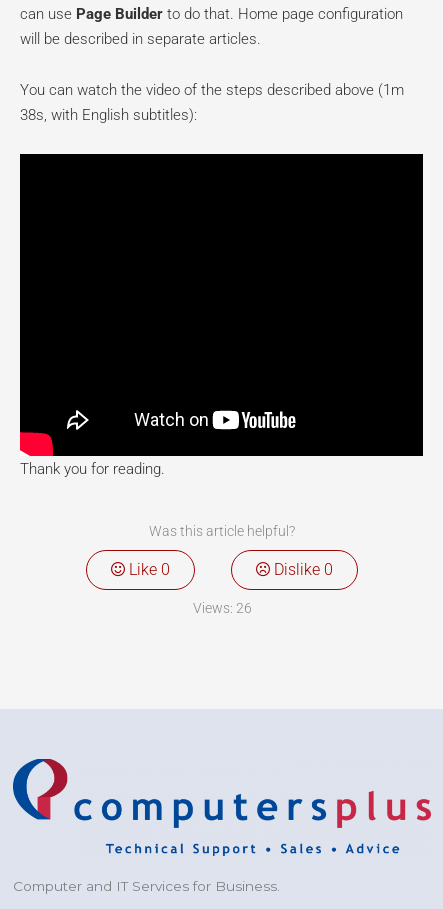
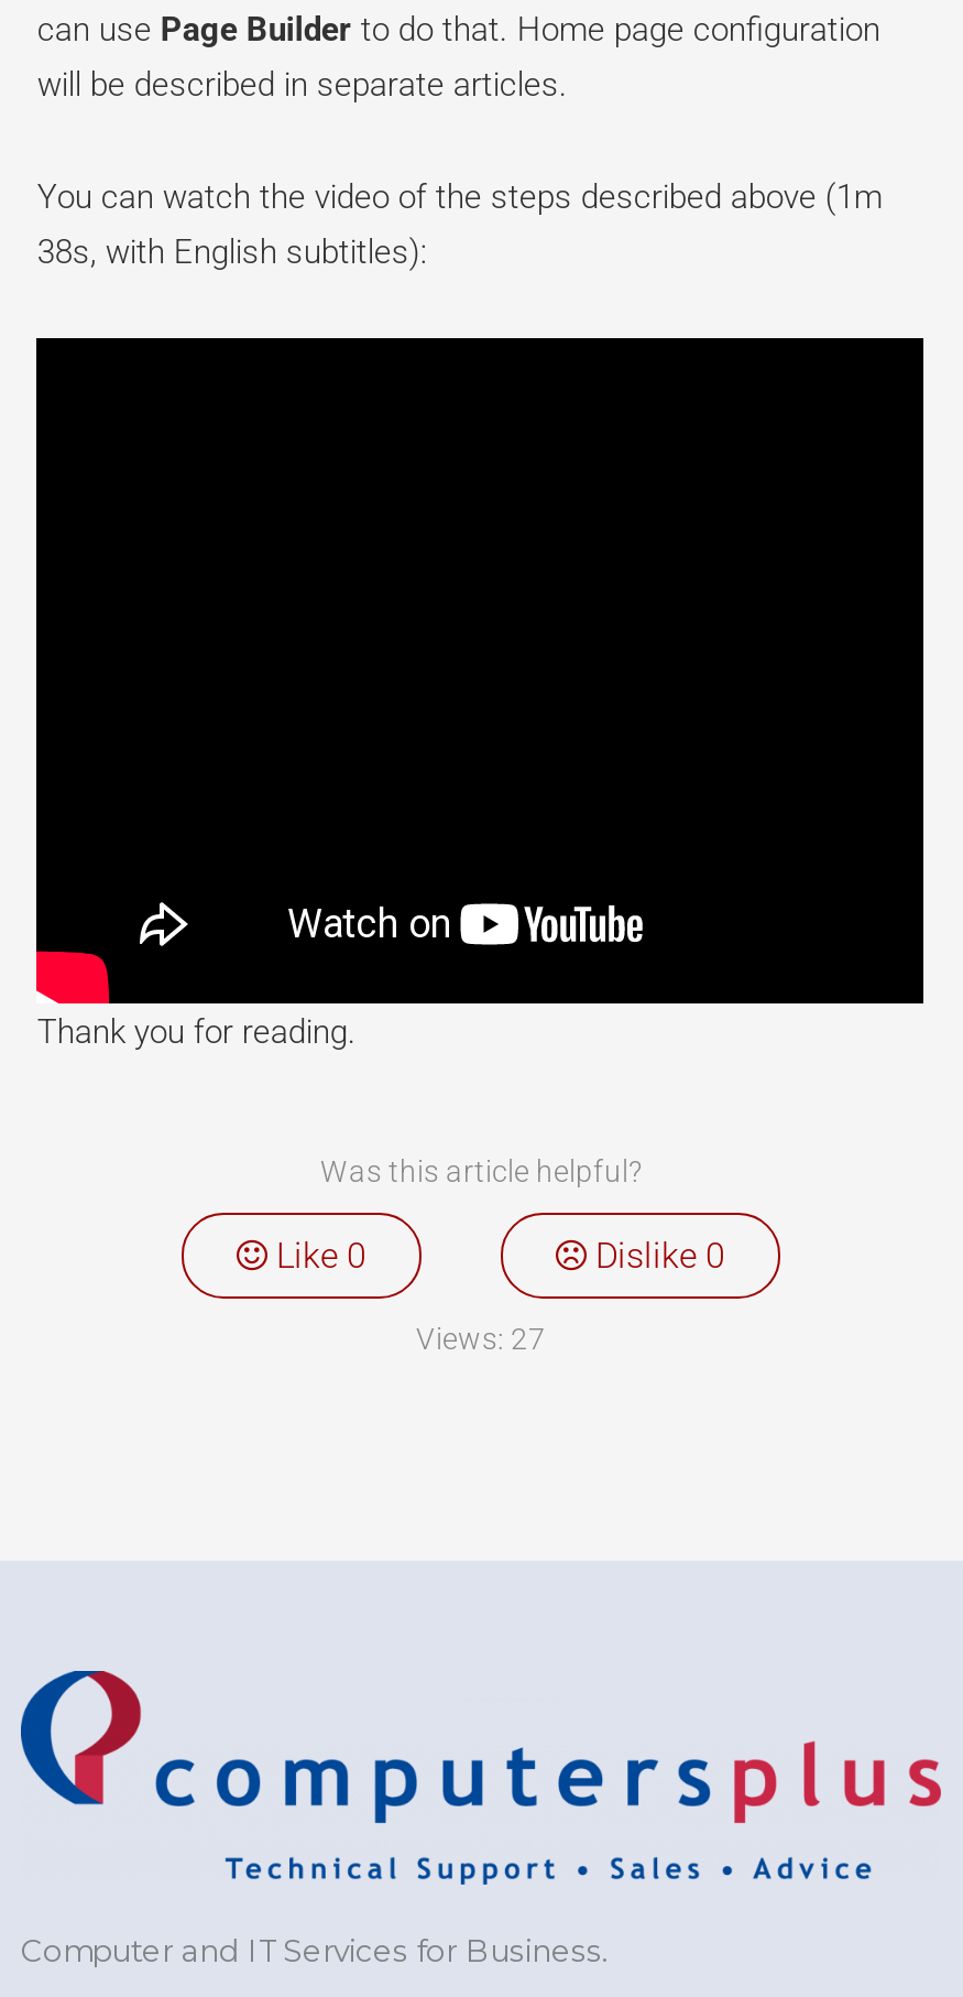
- Views: 26
+ Views: 27
